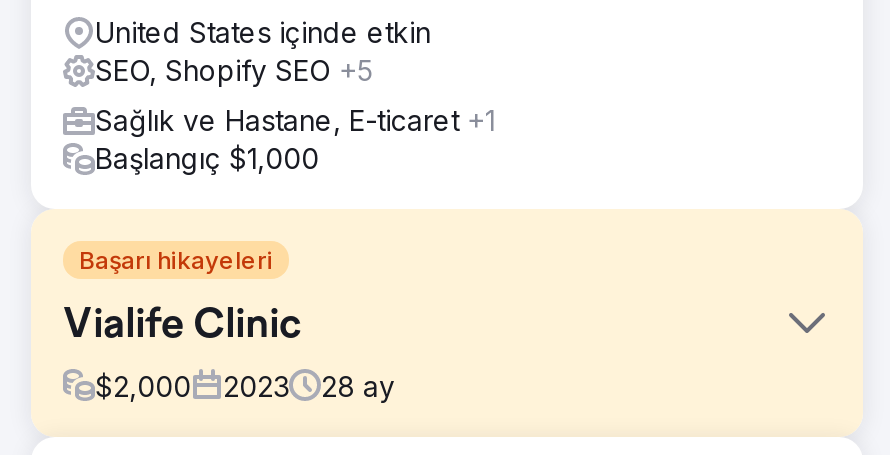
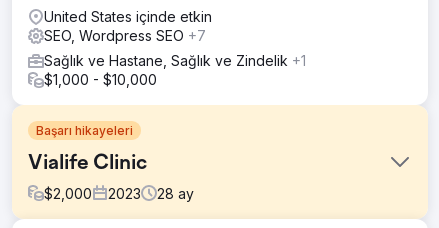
- SEO, Shopify SEO +5
+ SEO, Wordpress SEO +7

- Sağlık ve Hastane, E-ticaret +1
- Başlangıç $1,000
+ Sağlık ve Hastane, Sağlık ve Zindelik +1
+ $1,000 - $10,000
